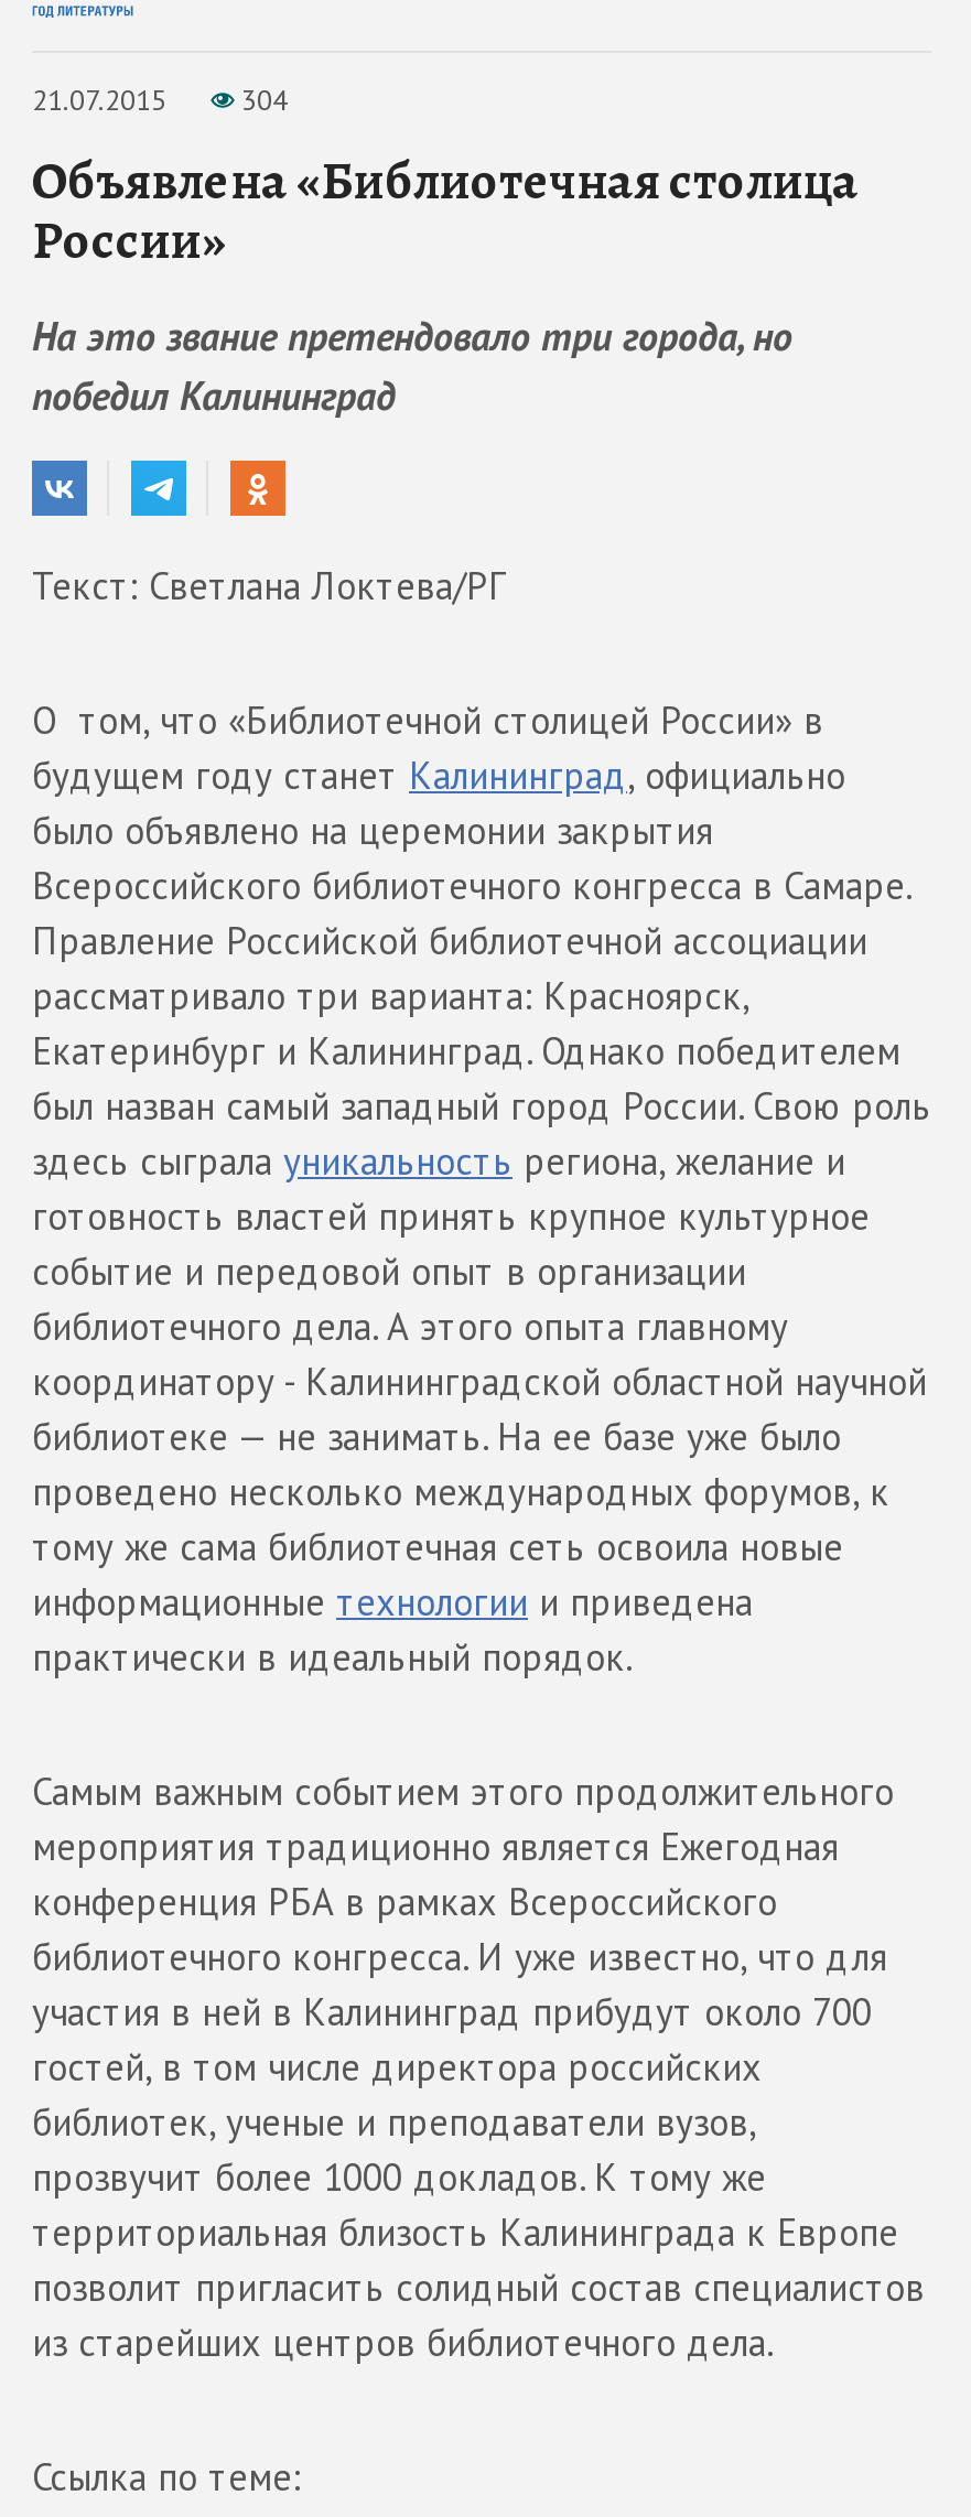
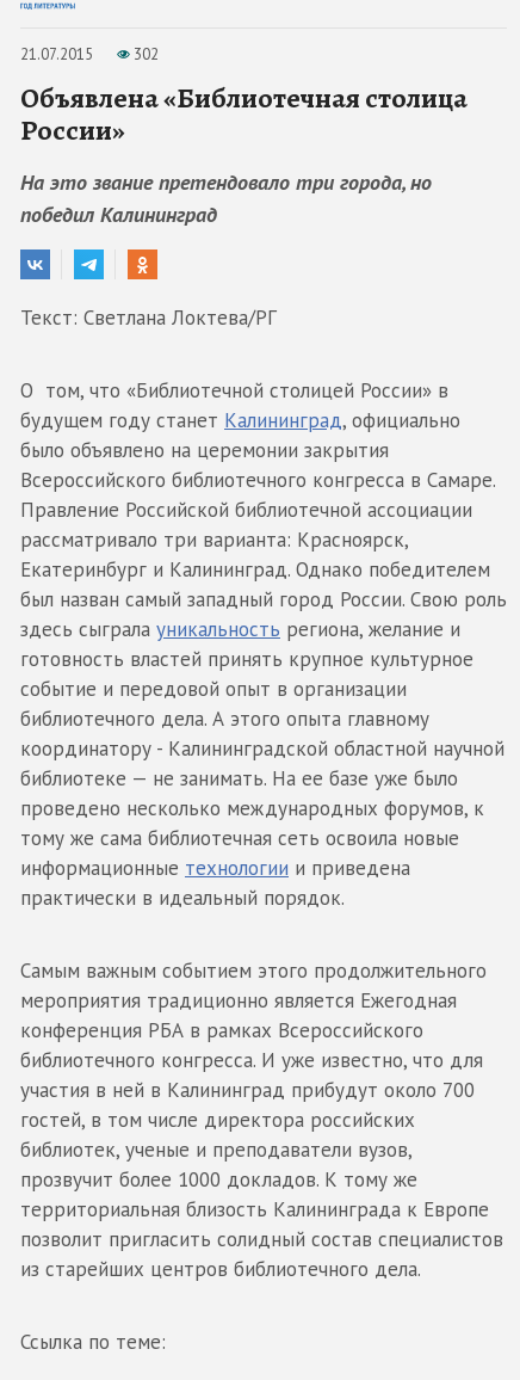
- 21.07.2015 304
+ 21.07.2015 302
